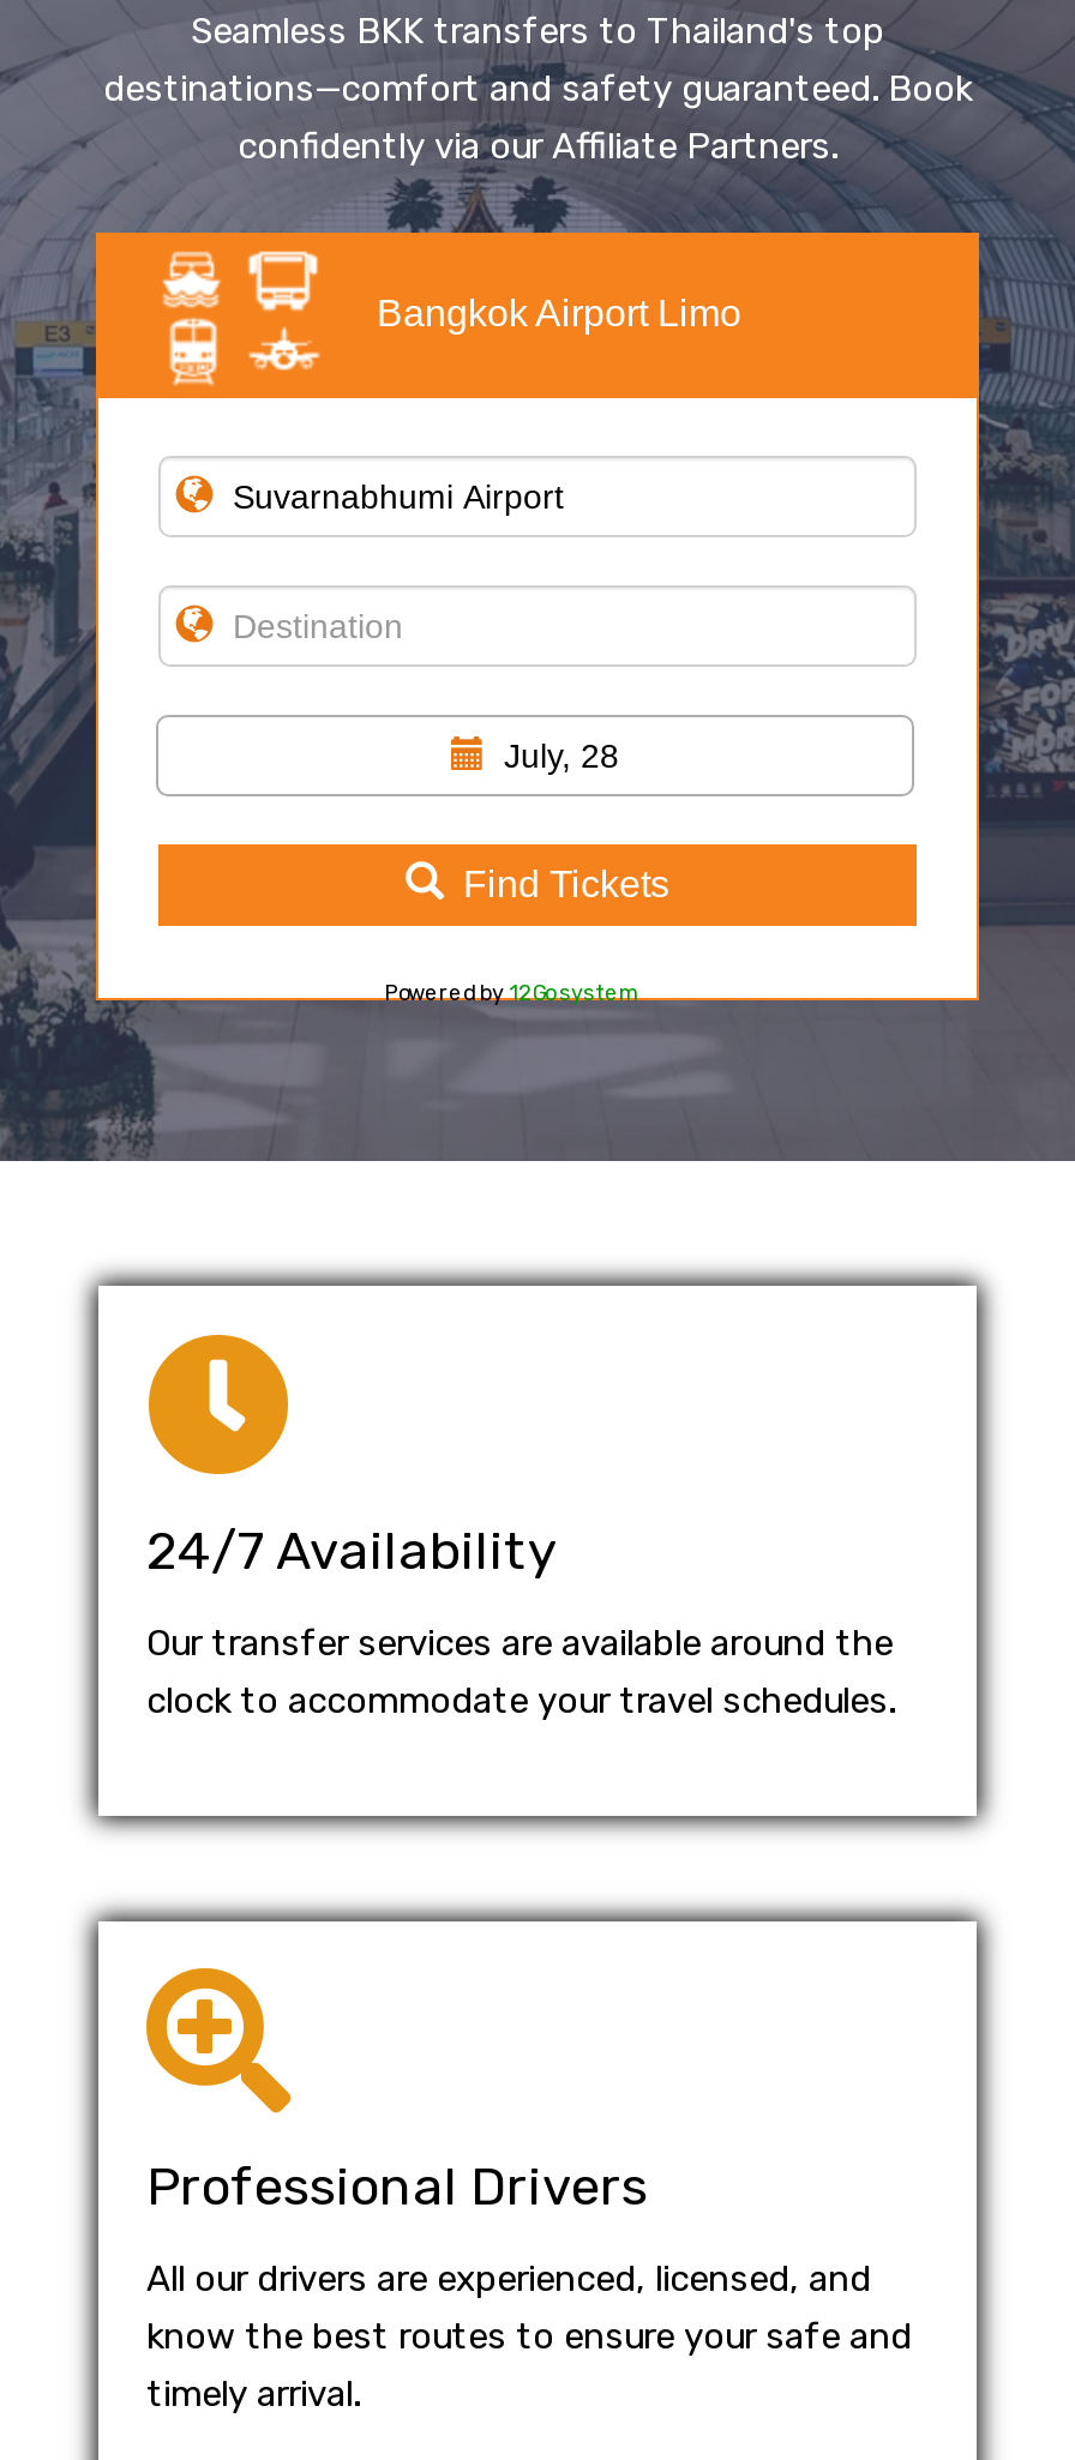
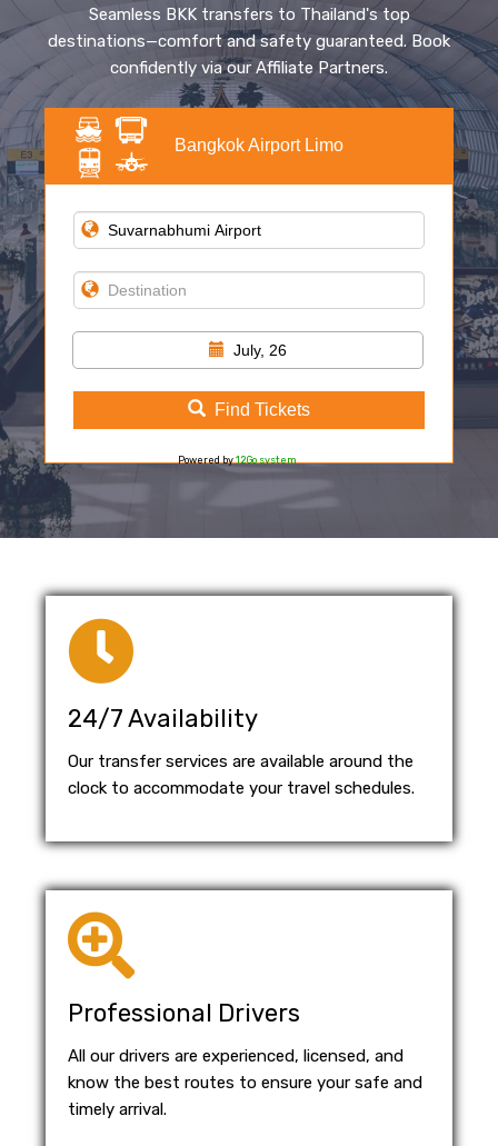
- July, 28
+ July, 26
